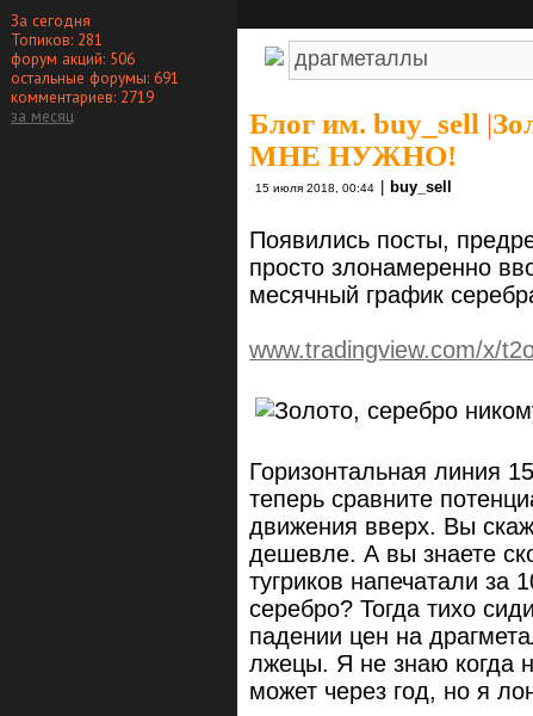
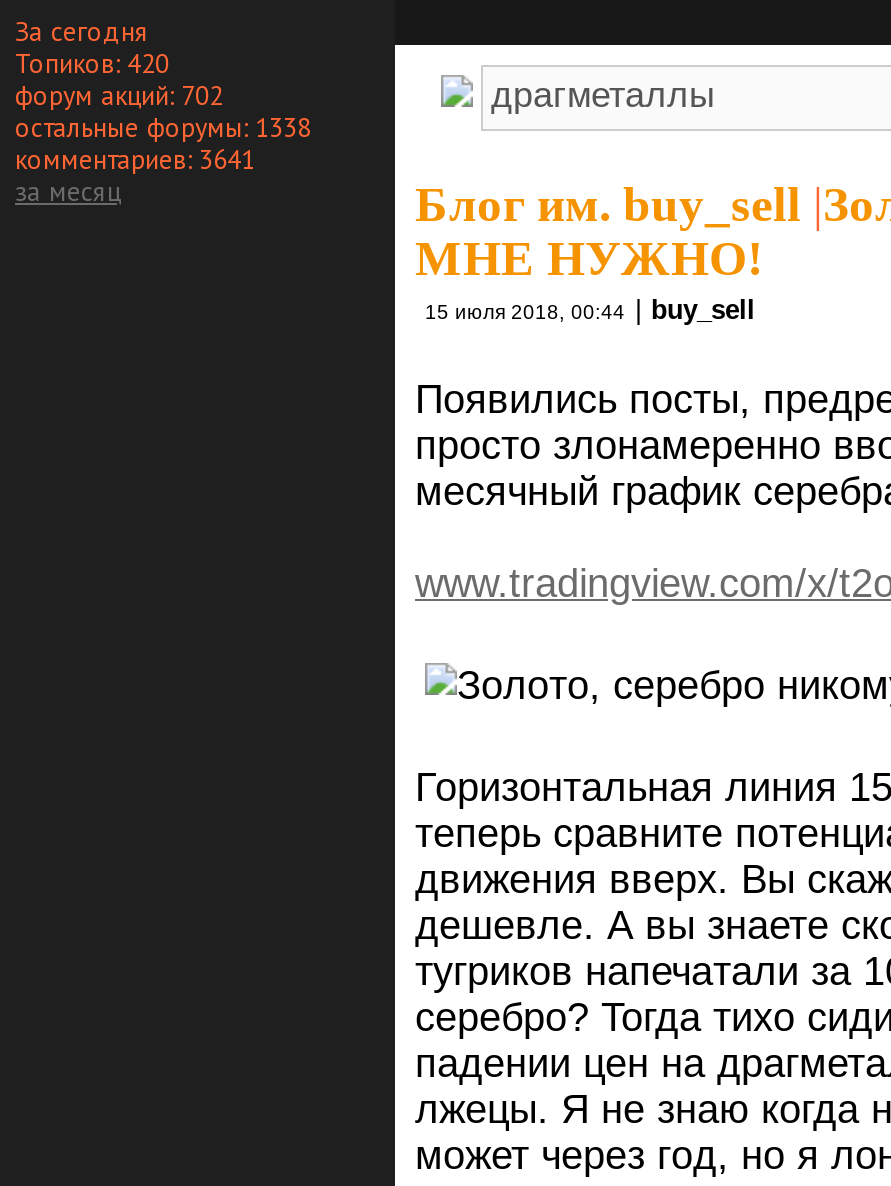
- Топиков: 281
+ Топиков: 420

- форум акций: 506
+ форум акций: 702

- остальные форумы: 691
+ остальные форумы: 1338

- комментариев: 2719
+ комментариев: 3641
